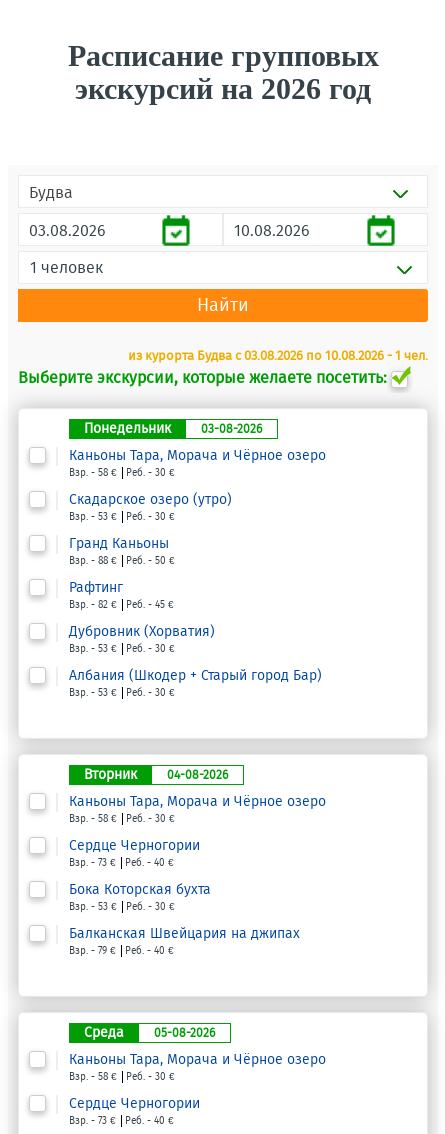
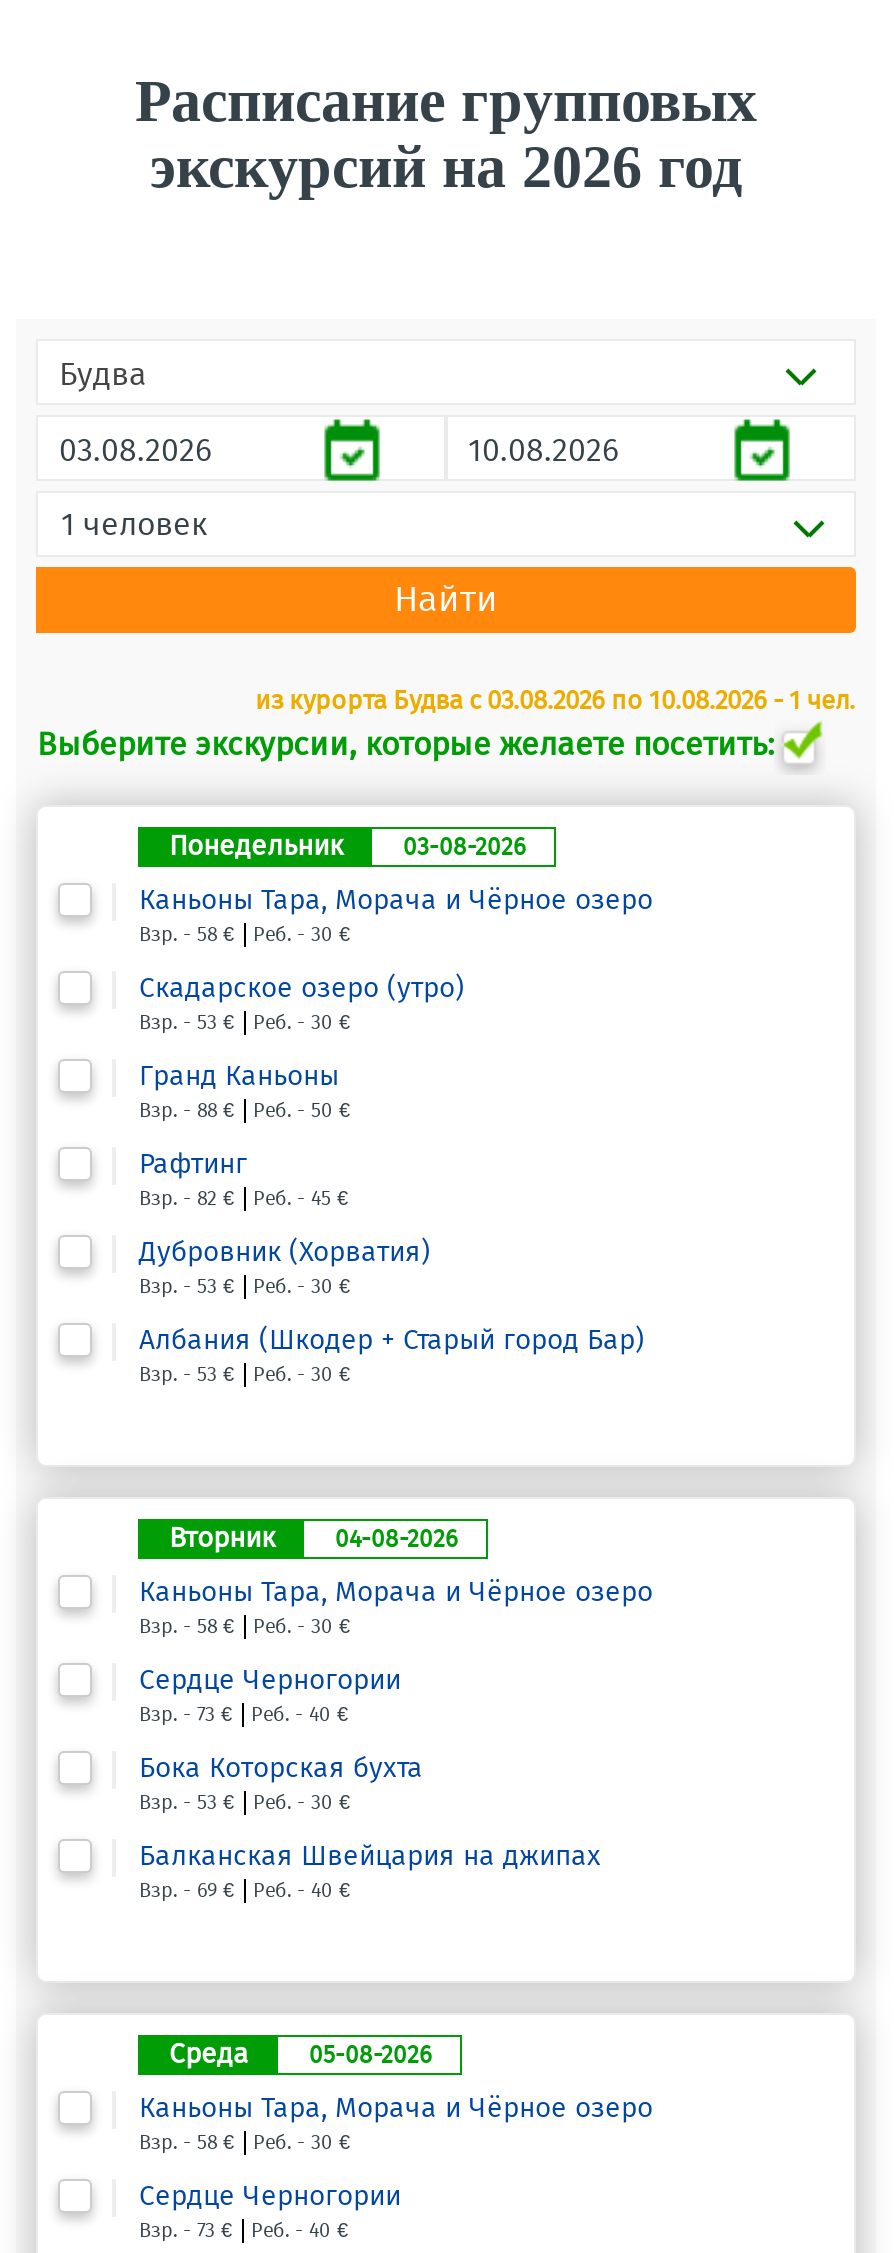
- Взр. - 79 € Реб. - 40 €
+ Взр. - 69 € Реб. - 40 €
